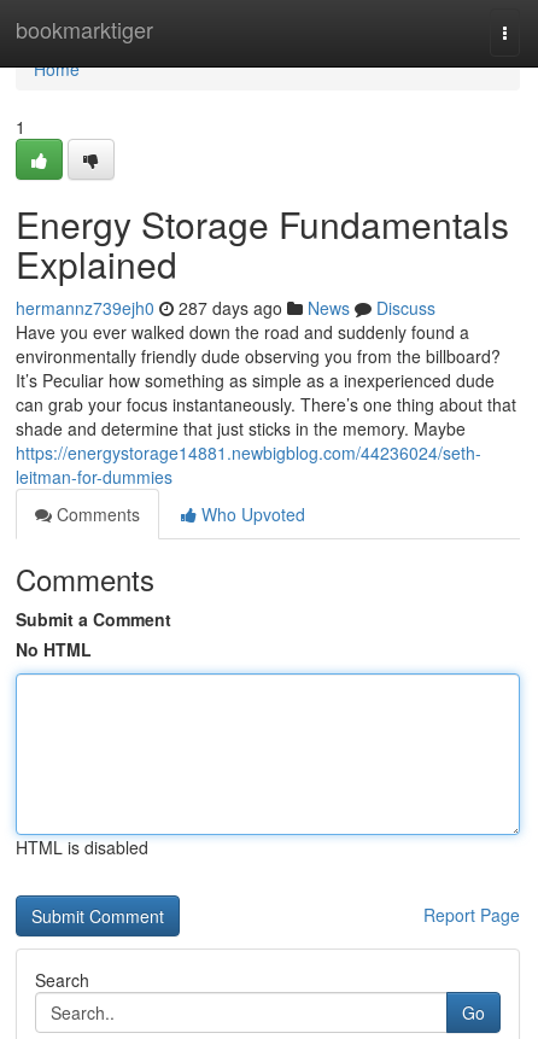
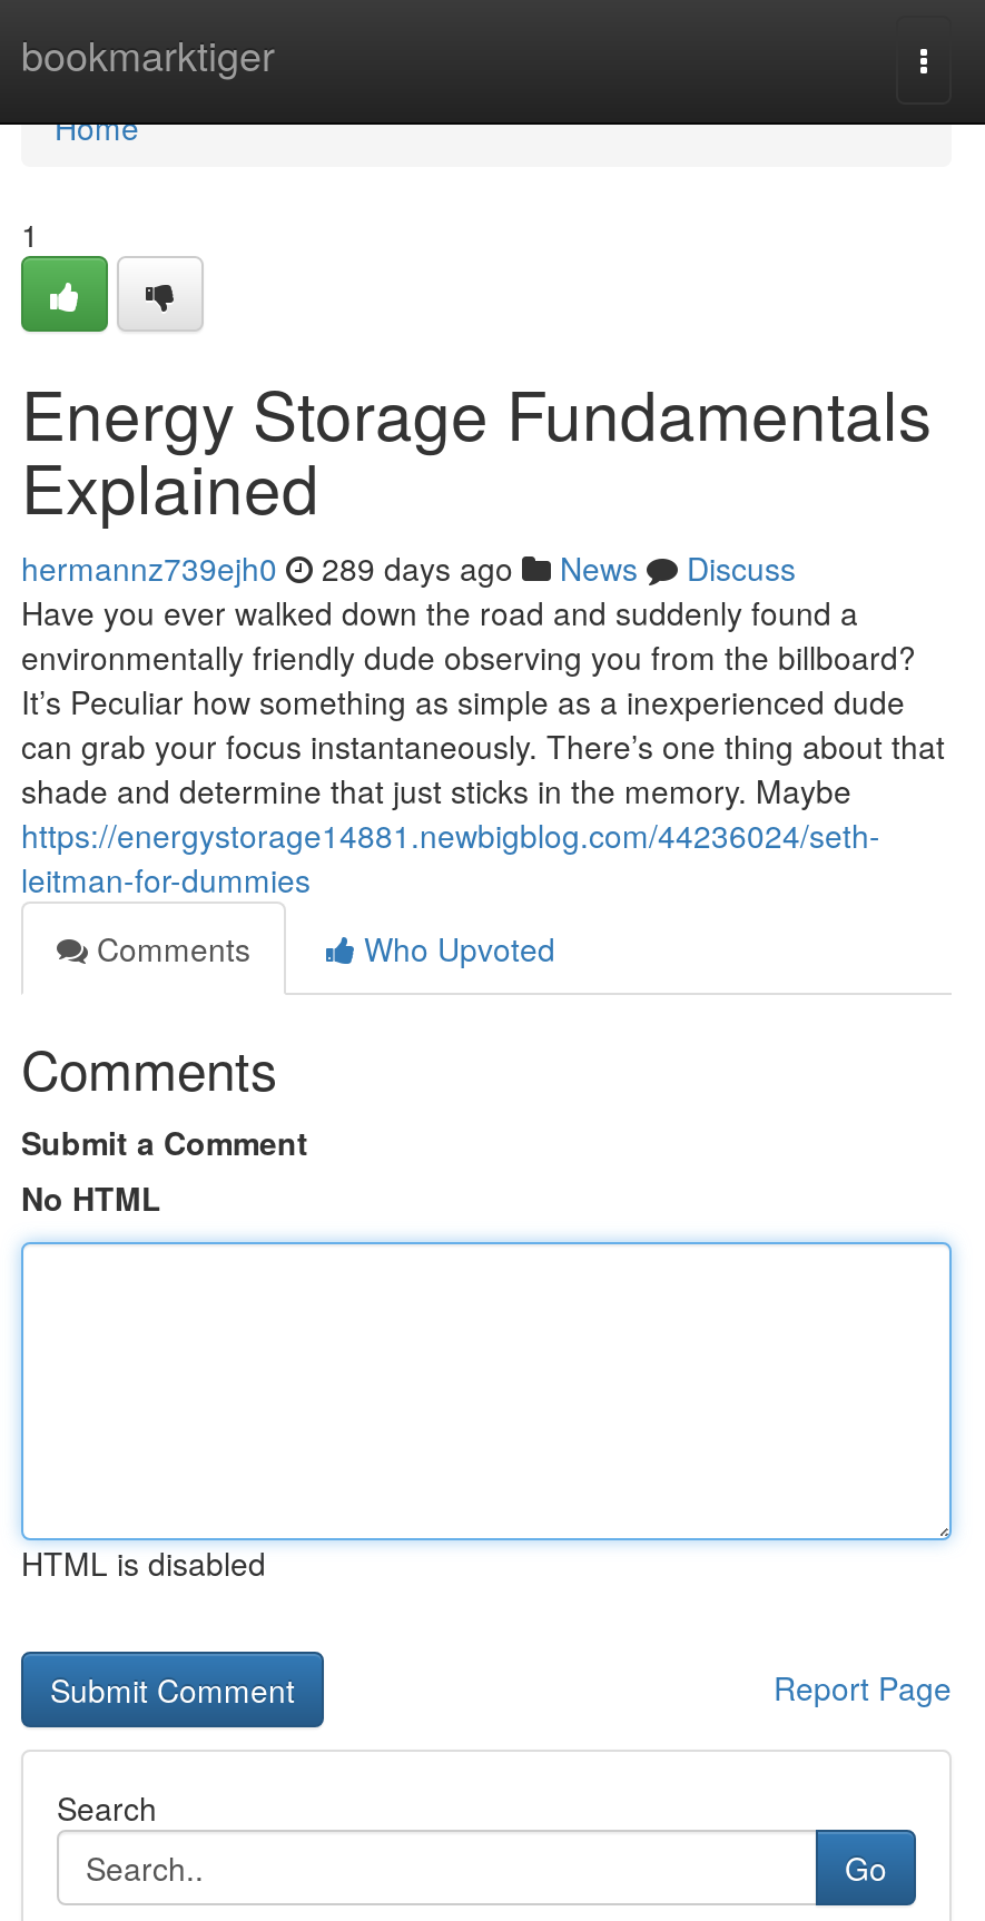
- hermannz739ejh0 287 days ago News Discuss
+ hermannz739ejh0 289 days ago News Discuss
